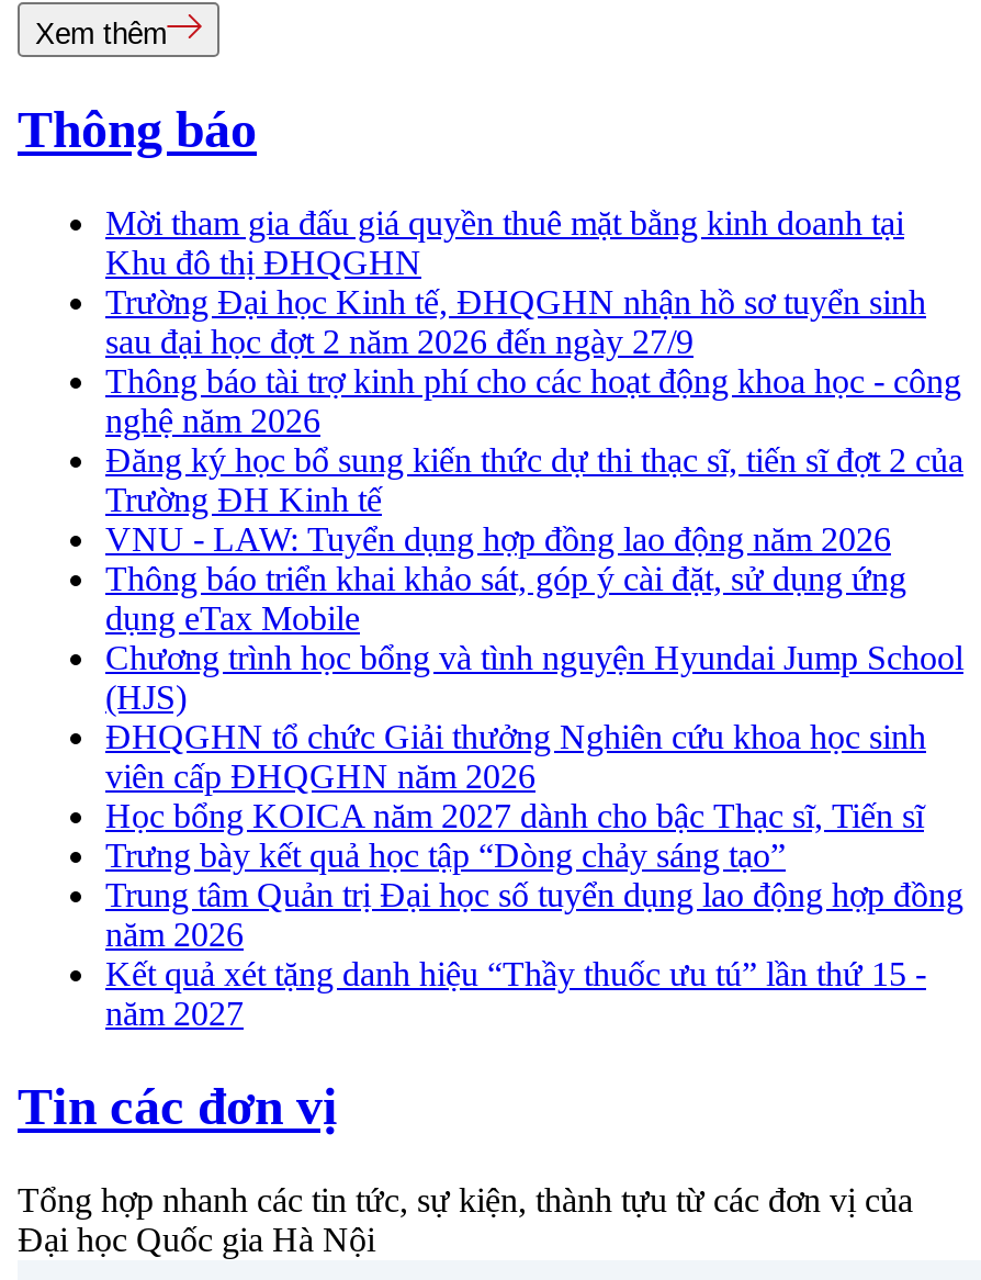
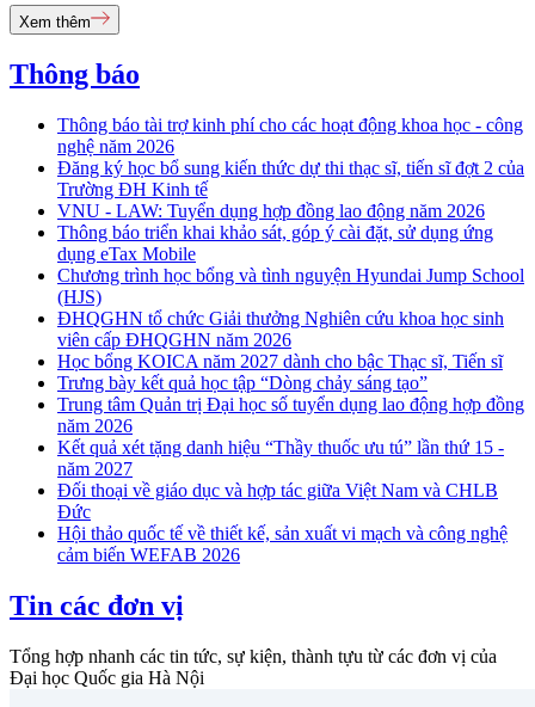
- Mời tham gia đấu giá quyền thuê mặt bằng kinh doanh tại
- Khu đô thị ĐHQGHN
- Trường Đại học Kinh tế, ĐHQGHN nhận hồ sơ tuyển sinh
- sau đại học đợt 2 năm 2026 đến ngày 27/9

moved up: Thông báo tài trợ kinh phí cho các hoạt động khoa học - công | nghệ năm 2026 | Đăng ký học bổ sung kiến thức dự thi thạc sĩ, tiến sĩ đợt 2 của | ... | Kết quả xét tặng danh hiệu “Thầy thuốc ưu tú” lần thứ 15 - | năm 2027

+ Đối thoại về giáo dục và hợp tác giữa Việt Nam và CHLB
+ Đức
+ Hội thảo quốc tế về thiết kế, sản xuất vi mạch và công nghệ
+ cảm biến WEFAB 2026
